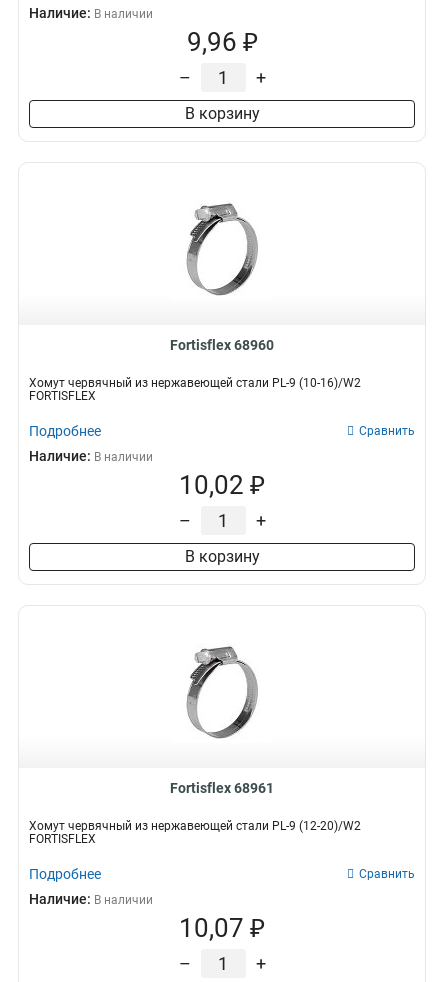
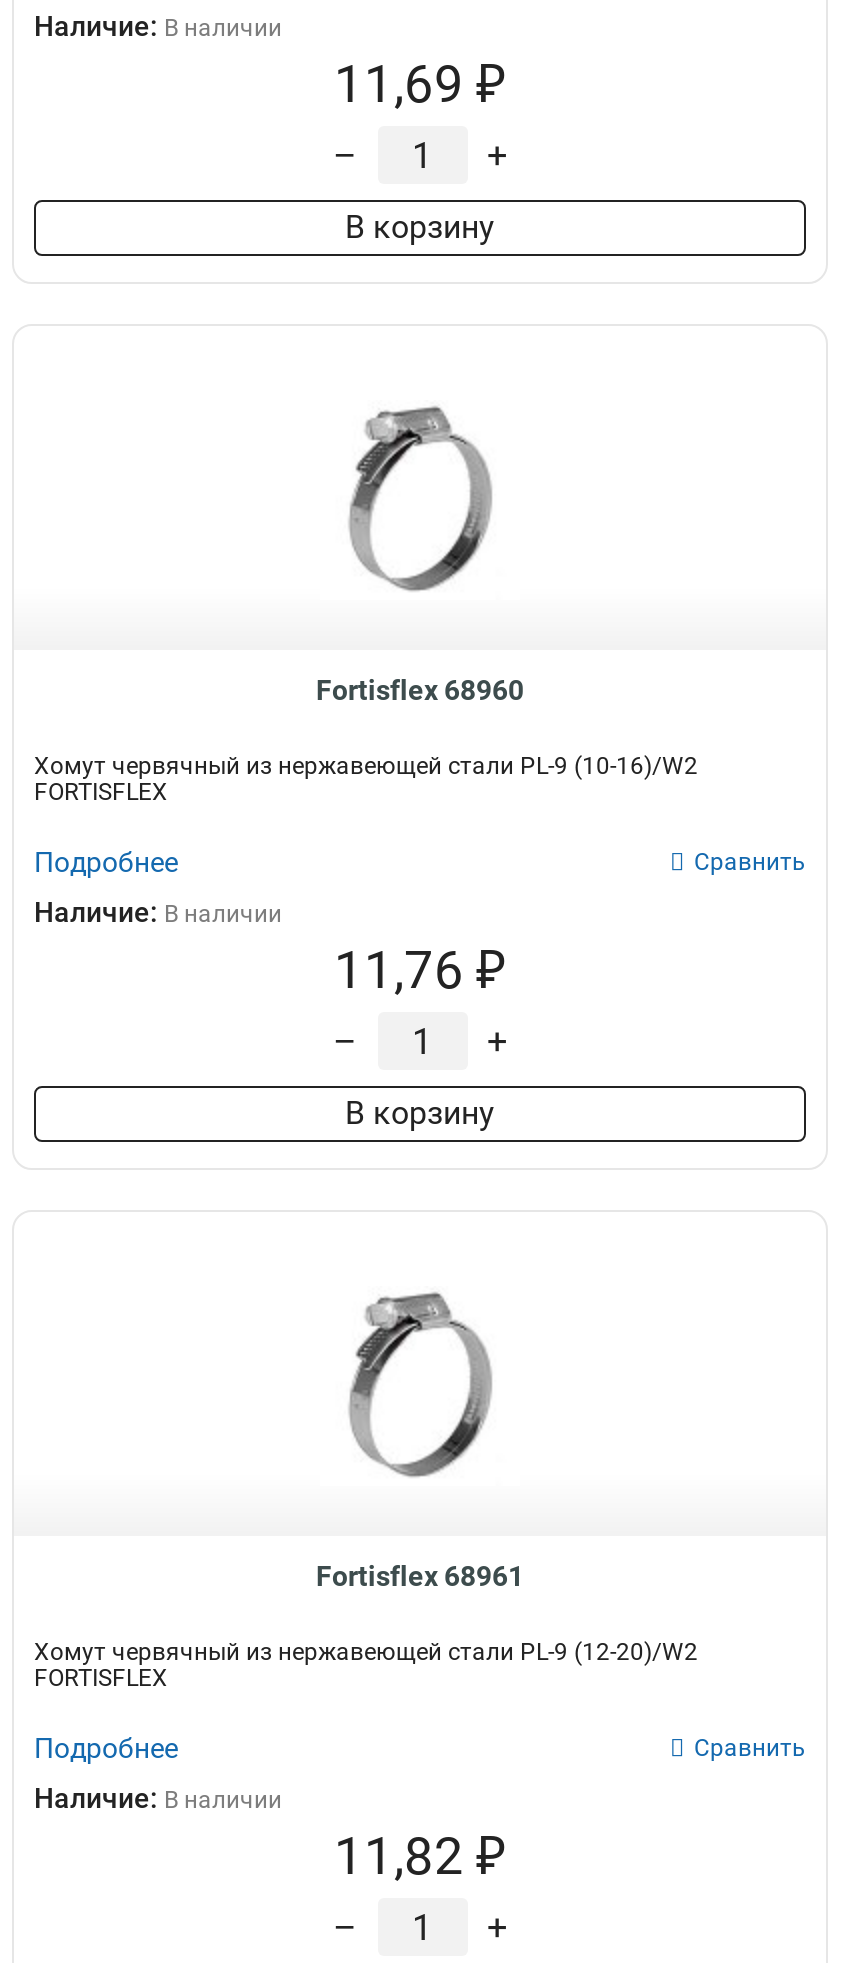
- 9,96 ₽
+ 11,69 ₽

- 10,02 ₽
+ 11,76 ₽

- 10,07 ₽
+ 11,82 ₽
